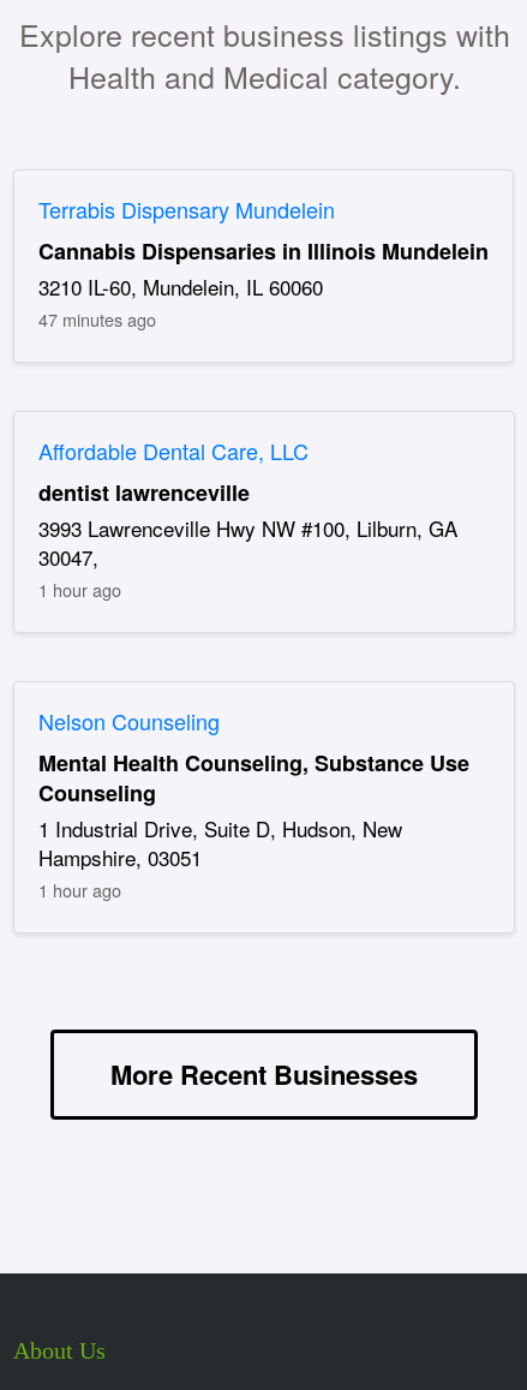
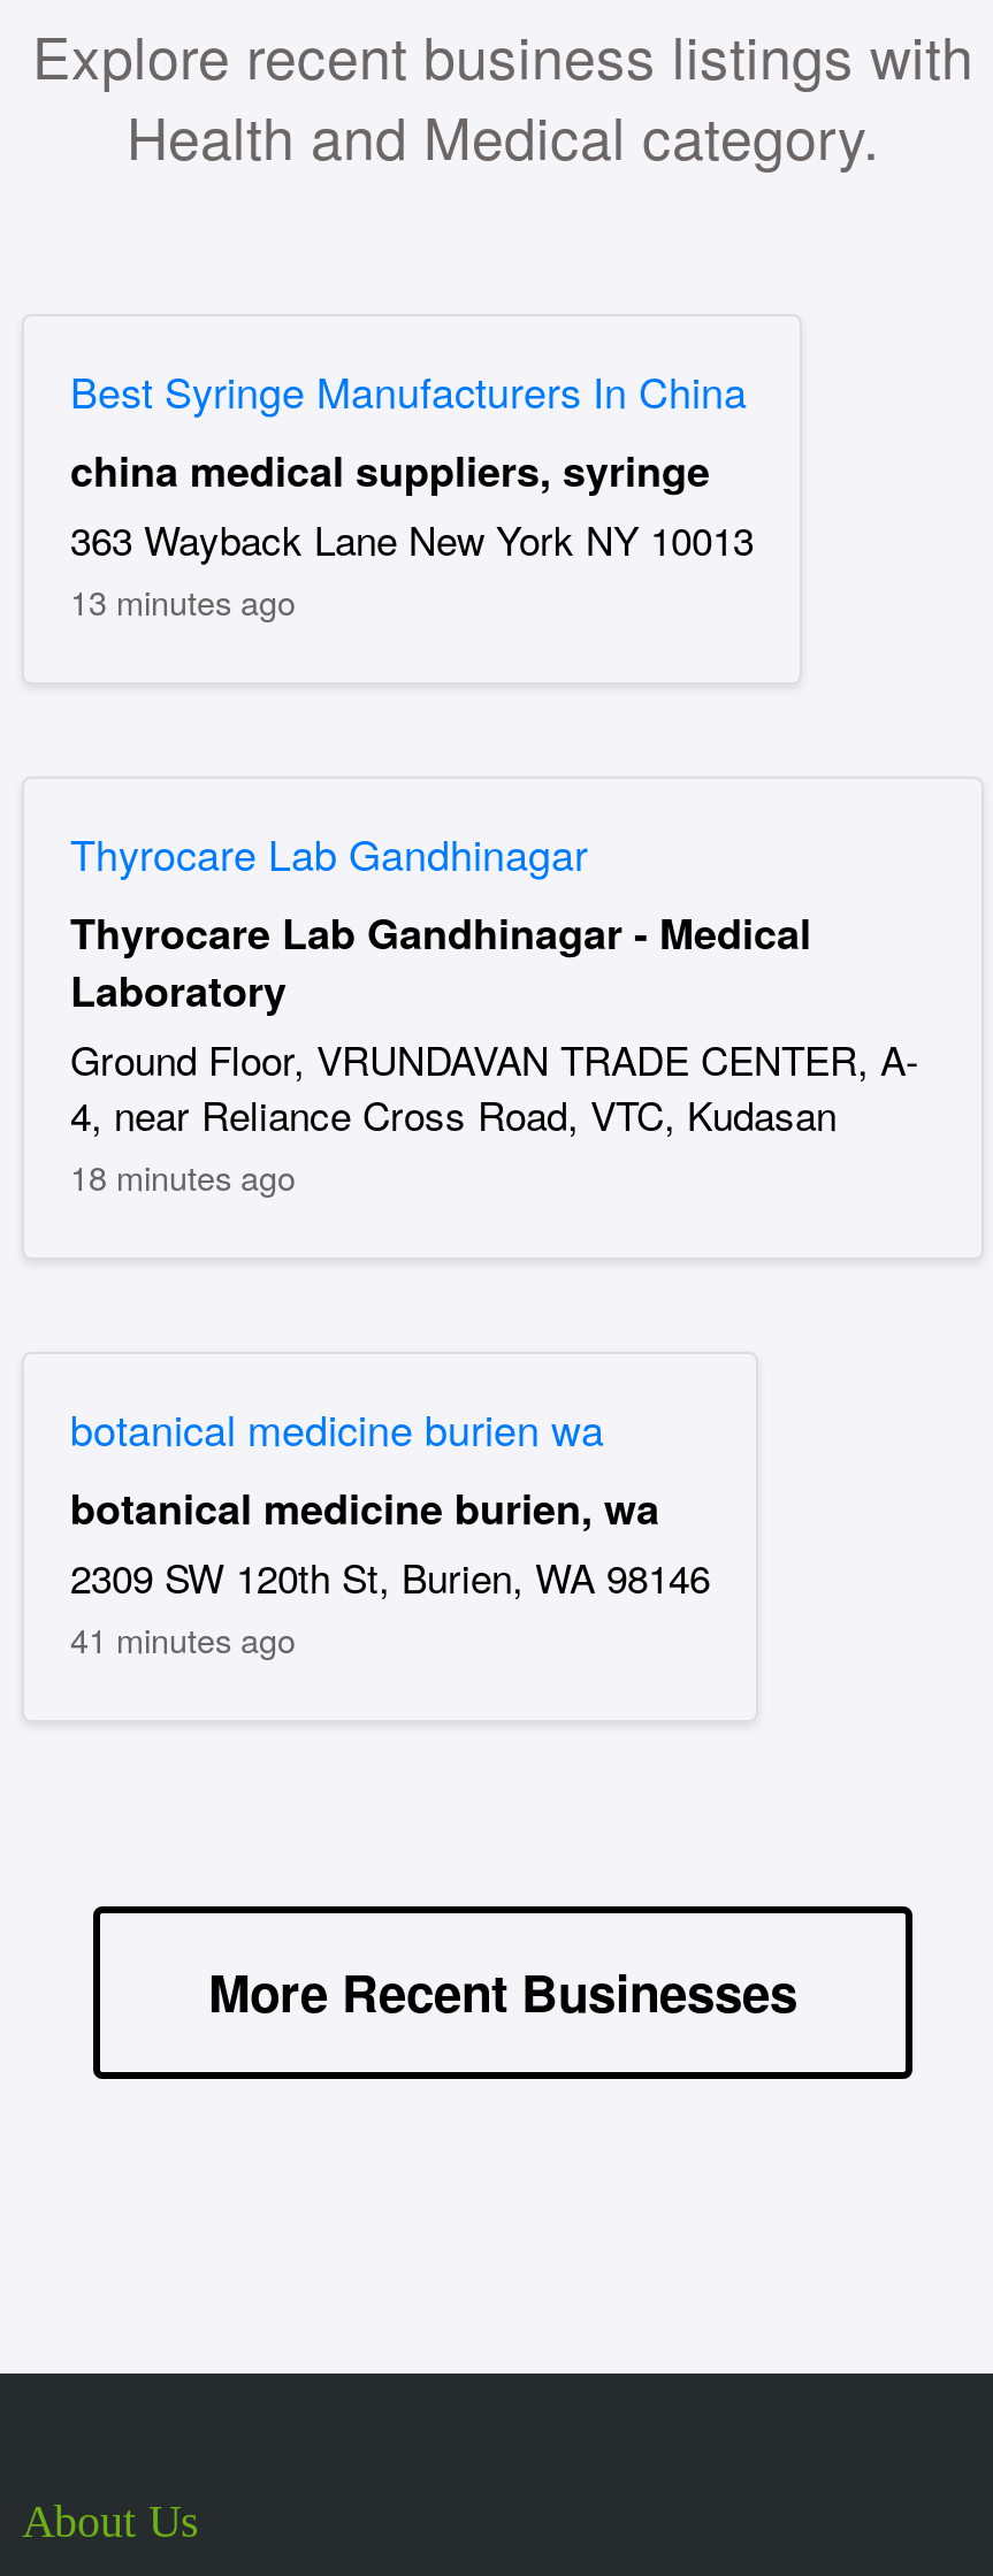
- Terrabis Dispensary Mundelein
- Cannabis Dispensaries in Illinois Mundelein
- 3210 IL-60, Mundelein, IL 60060
- 47 minutes ago
+ Best Syringe Manufacturers In China
+ china medical suppliers, syringe
+ 363 Wayback Lane New York NY 10013
+ 13 minutes ago

- Affordable Dental Care, LLC
- dentist lawrenceville
- 3993 Lawrenceville Hwy NW #100, Lilburn, GA
- 30047,
- 1 hour ago
+ Thyrocare Lab Gandhinagar
+ Thyrocare Lab Gandhinagar - Medical
+ Laboratory
+ Ground Floor, VRUNDAVAN TRADE CENTER, A-
+ 4, near Reliance Cross Road, VTC, Kudasan
+ 18 minutes ago

- Nelson Counseling
- Mental Health Counseling, Substance Use
- Counseling
- 1 Industrial Drive, Suite D, Hudson, New
- Hampshire, 03051
- 1 hour ago
+ botanical medicine burien wa
+ botanical medicine burien, wa
+ 2309 SW 120th St, Burien, WA 98146
+ 41 minutes ago
